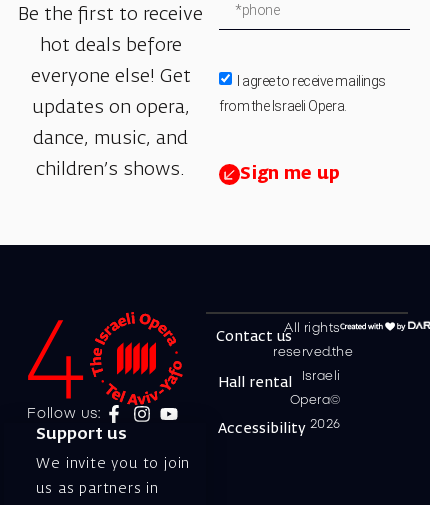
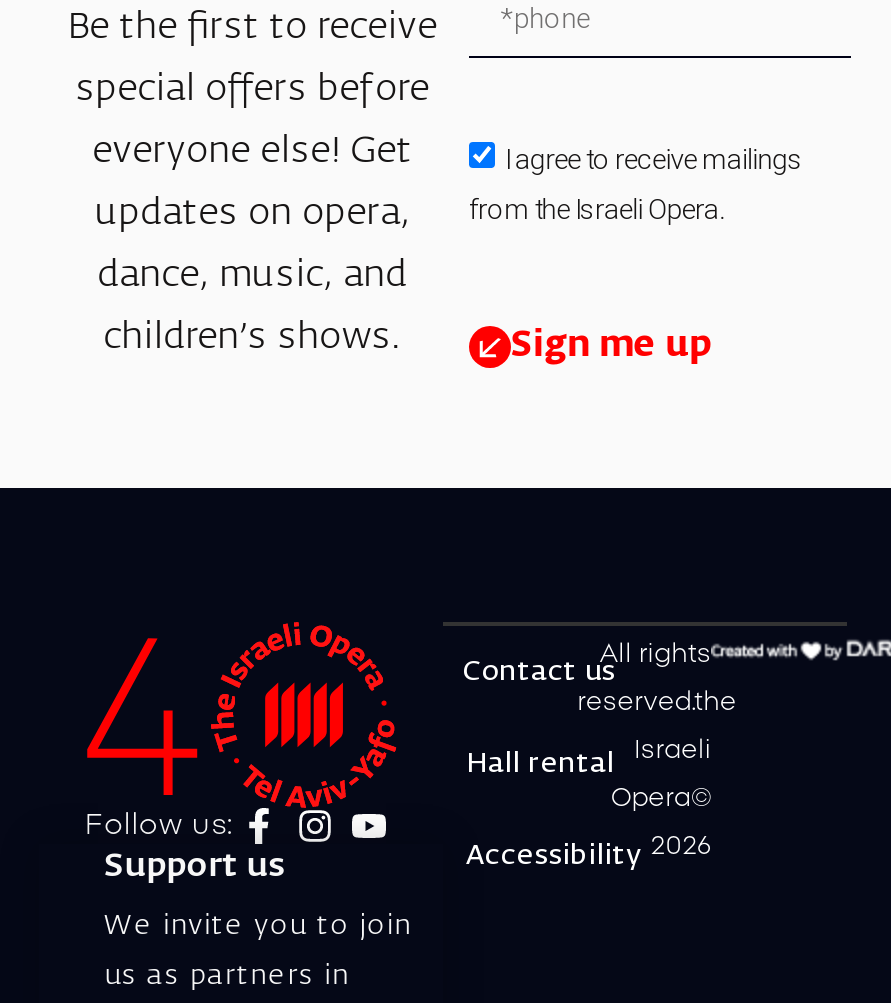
- hot deals before
+ special offers before
